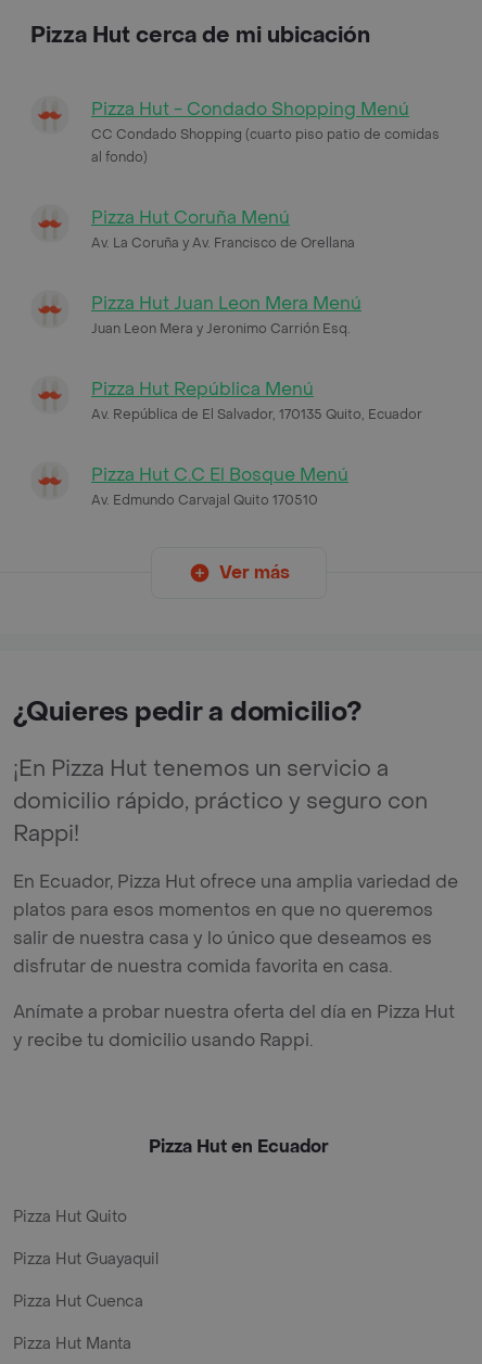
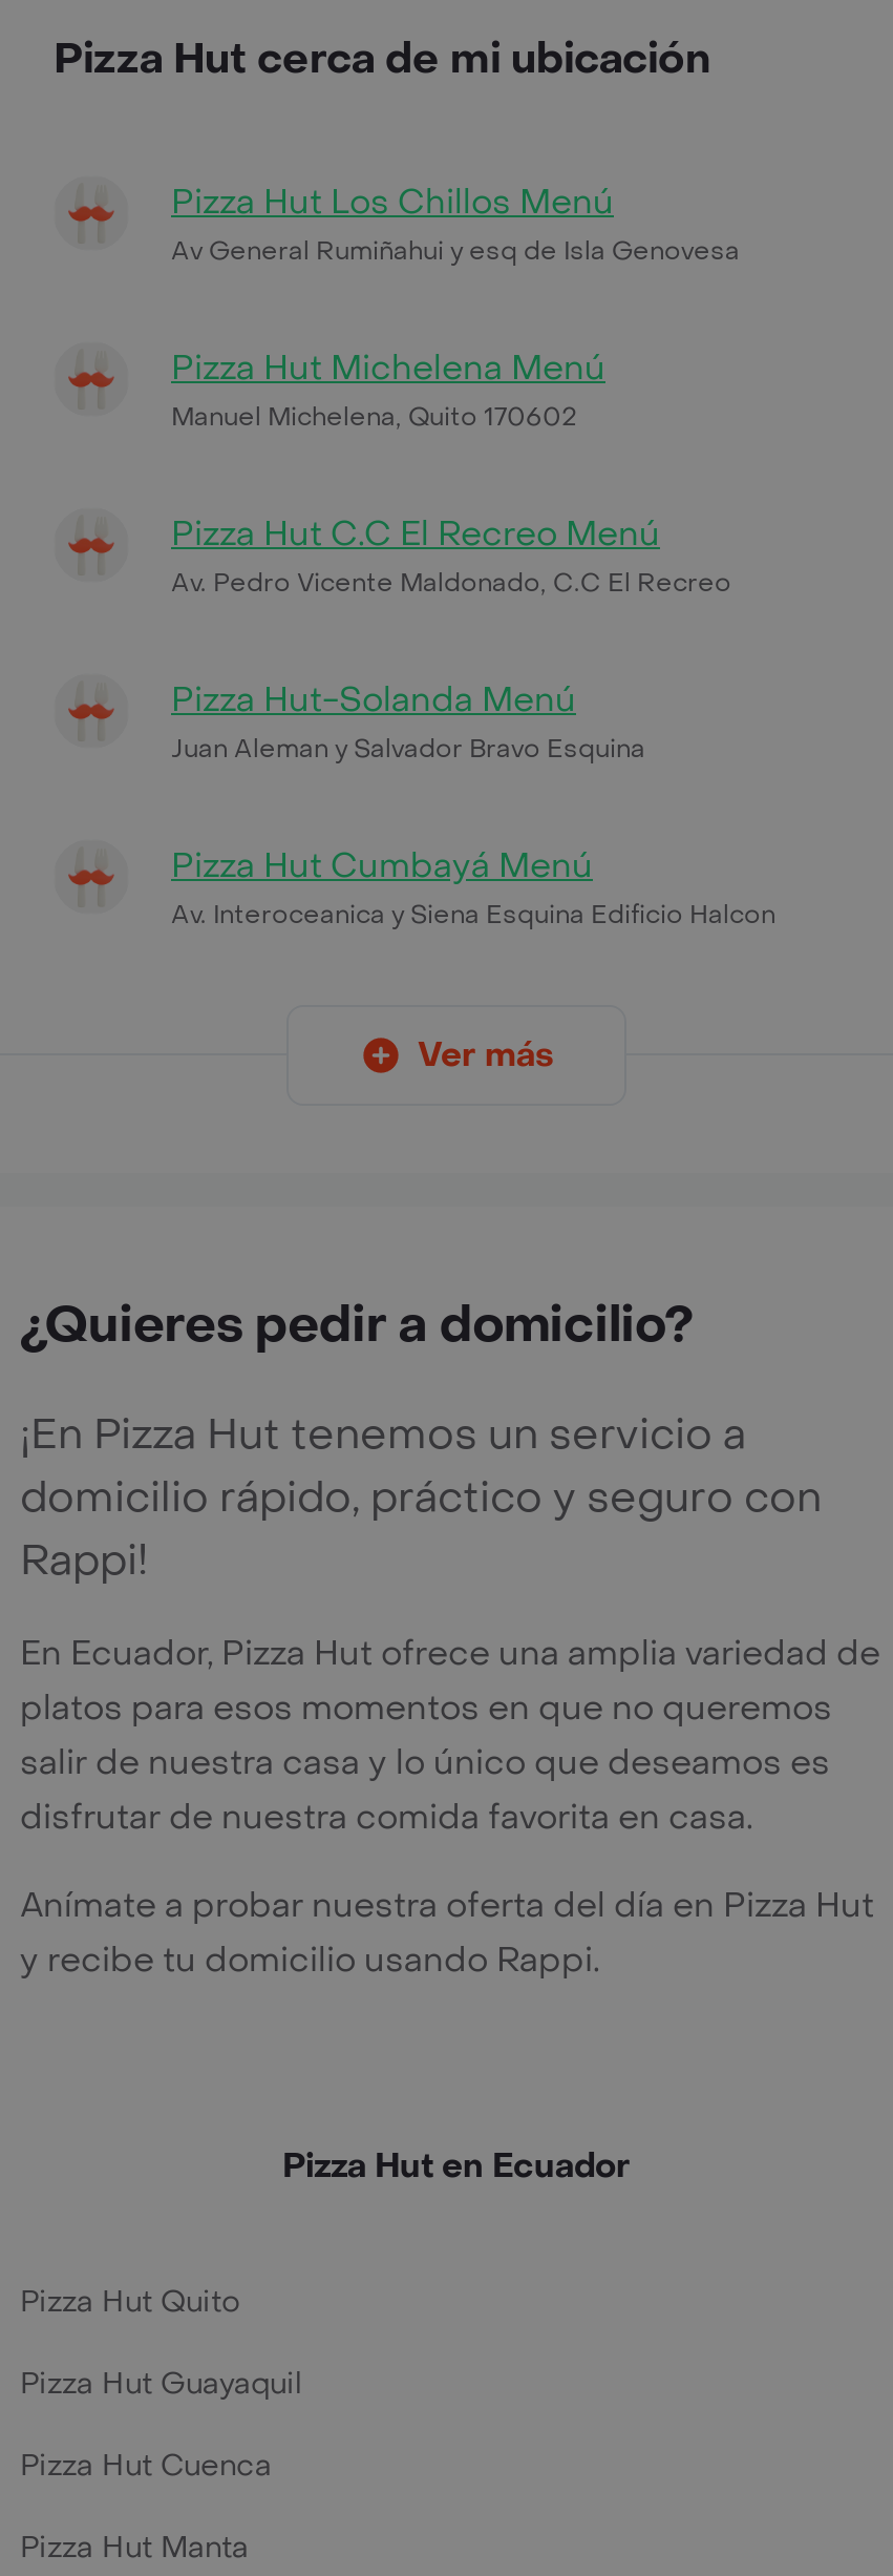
- Pizza Hut - Condado Shopping Menú
- CC Condado Shopping (cuarto piso patio de comidas
- al fondo)
+ Pizza Hut Los Chillos Menú
+ Av General Rumiñahui y esq de Isla Genovesa

- Pizza Hut Coruña Menú
- Av. La Coruña y Av. Francisco de Orellana
+ Pizza Hut Michelena Menú
+ Manuel Michelena, Quito 170602

- Pizza Hut Juan Leon Mera Menú
- Juan Leon Mera y Jeronimo Carrión Esq.
+ Pizza Hut C.C El Recreo Menú
+ Av. Pedro Vicente Maldonado, C.C El Recreo

- Pizza Hut República Menú
- Av. República de El Salvador, 170135 Quito, Ecuador
+ Pizza Hut-Solanda Menú
+ Juan Aleman y Salvador Bravo Esquina

- Pizza Hut C.C El Bosque Menú
- Av. Edmundo Carvajal Quito 170510
+ Pizza Hut Cumbayá Menú
+ Av. Interoceanica y Siena Esquina Edificio Halcon
